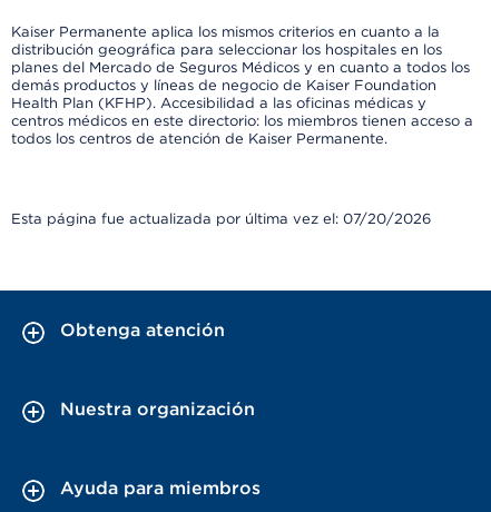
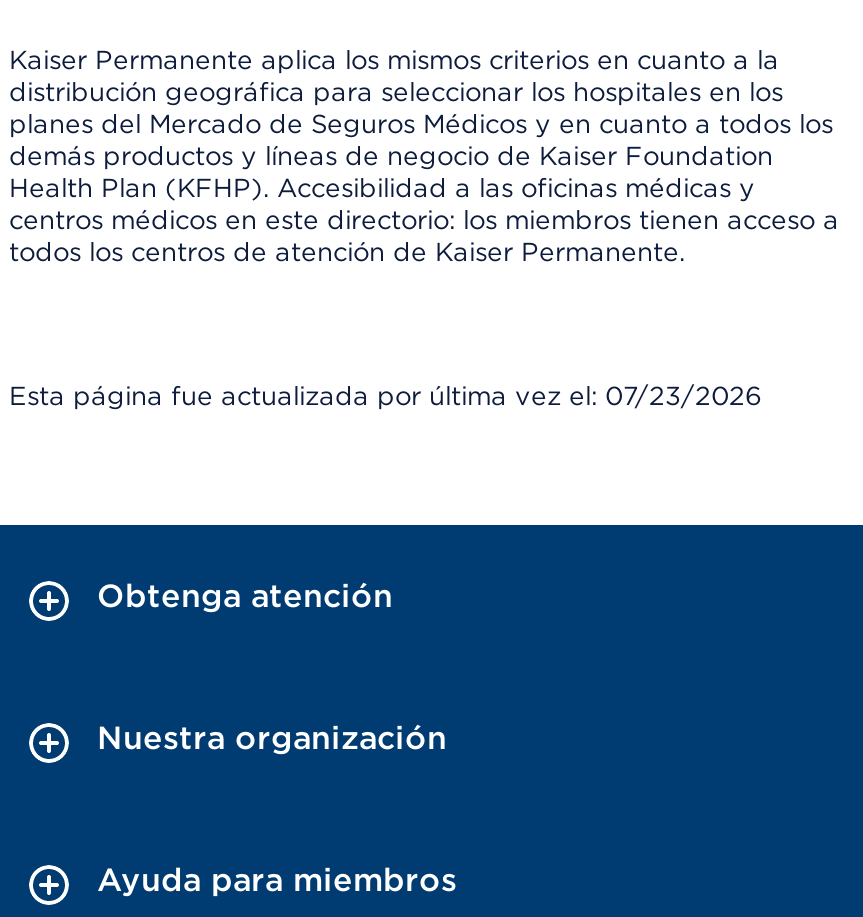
- Esta página fue actualizada por última vez el: 07/20/2026
+ Esta página fue actualizada por última vez el: 07/23/2026
